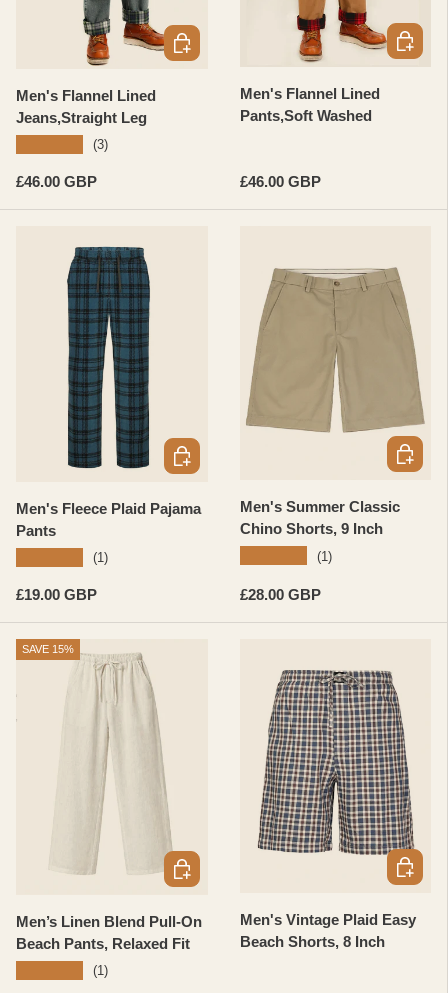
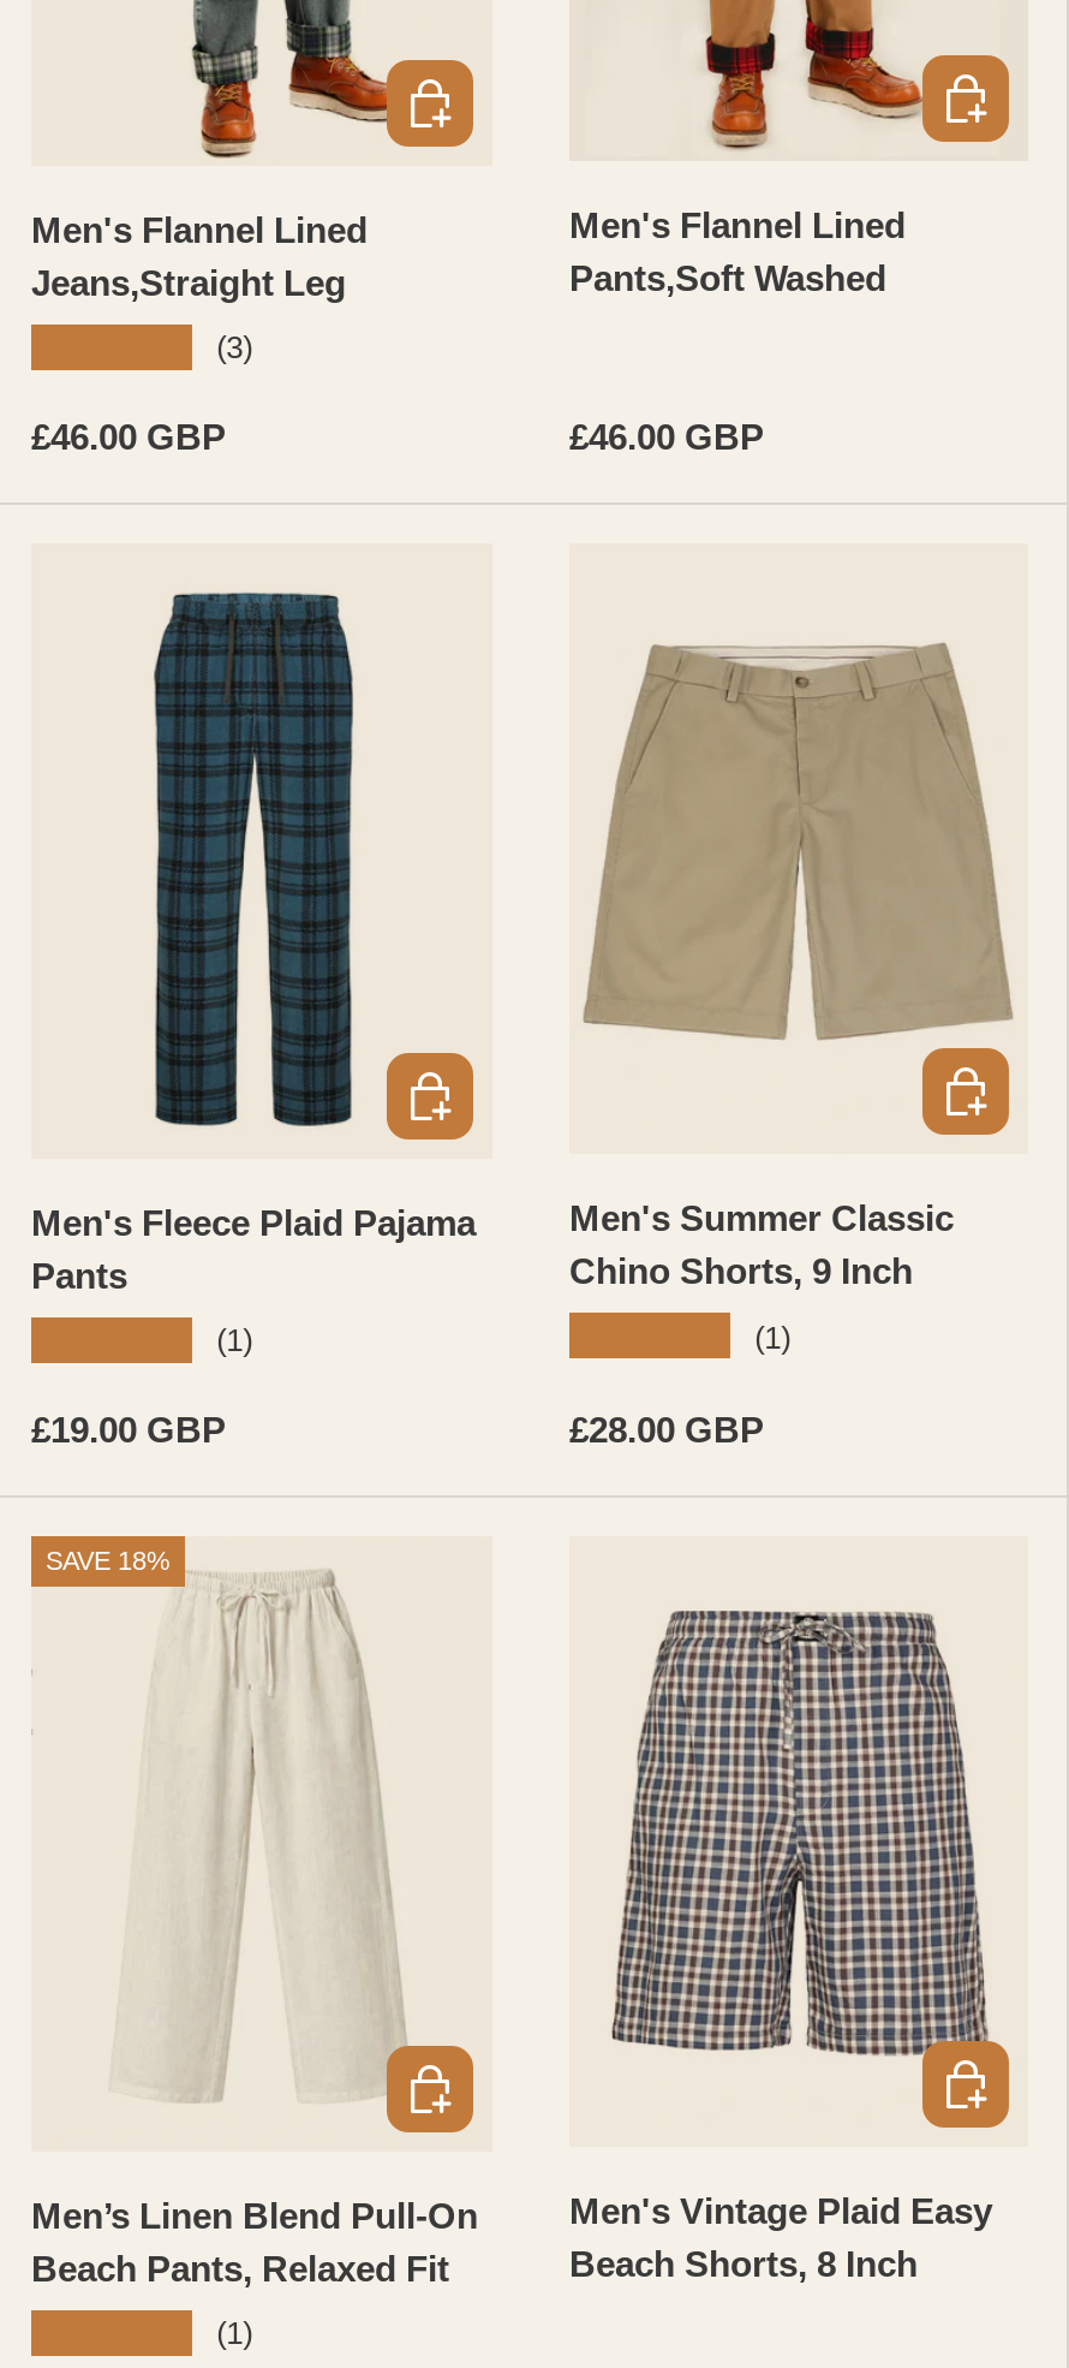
- SAVE 15%
+ SAVE 18%
